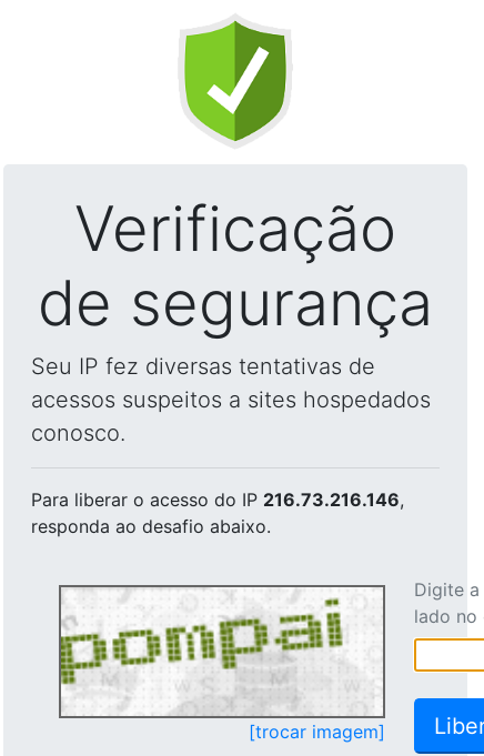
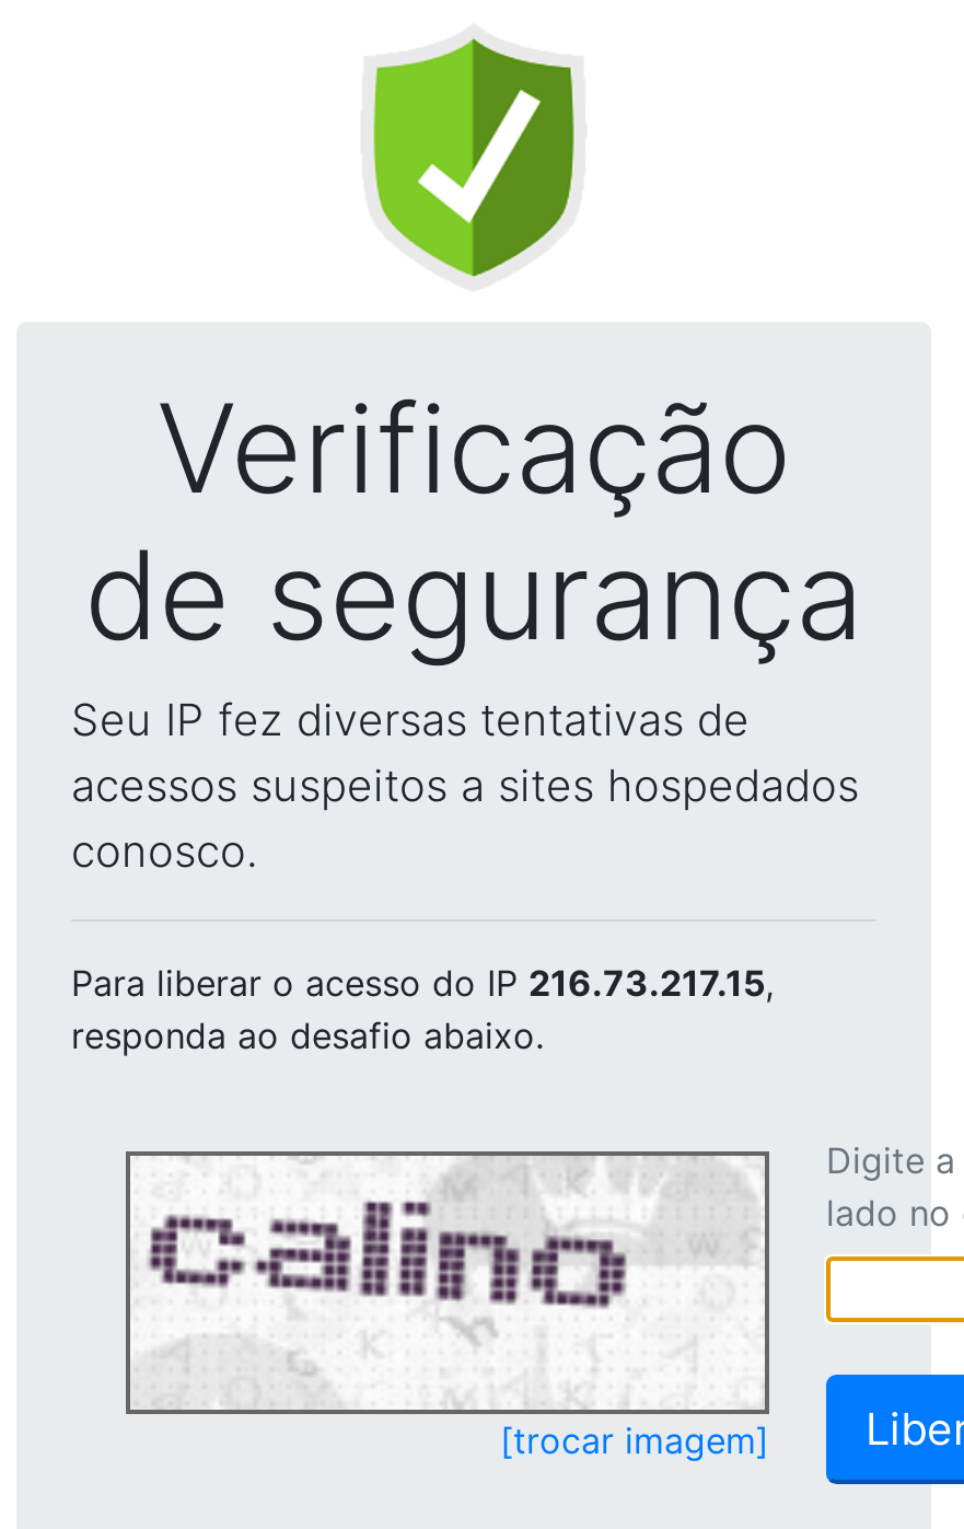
- Para liberar o acesso do IP 216.73.216.146,
+ Para liberar o acesso do IP 216.73.217.15,

- [image]
+ [image]
